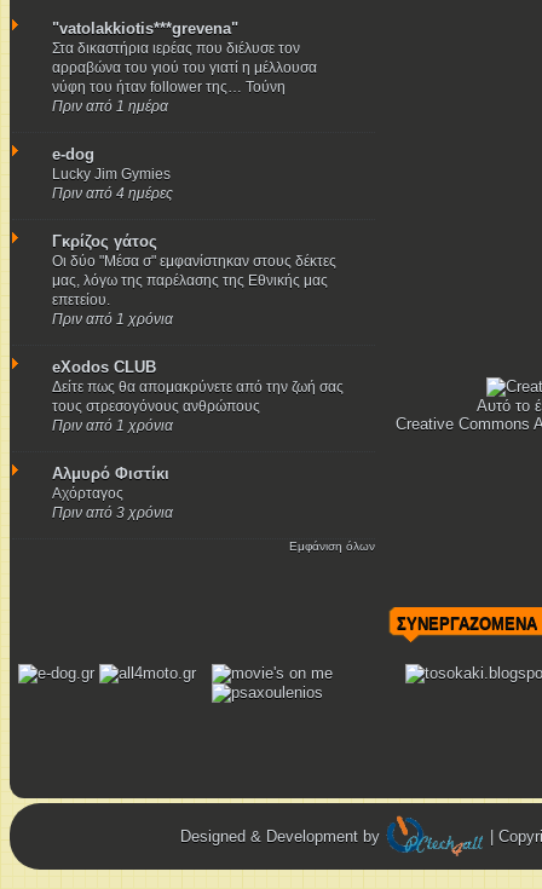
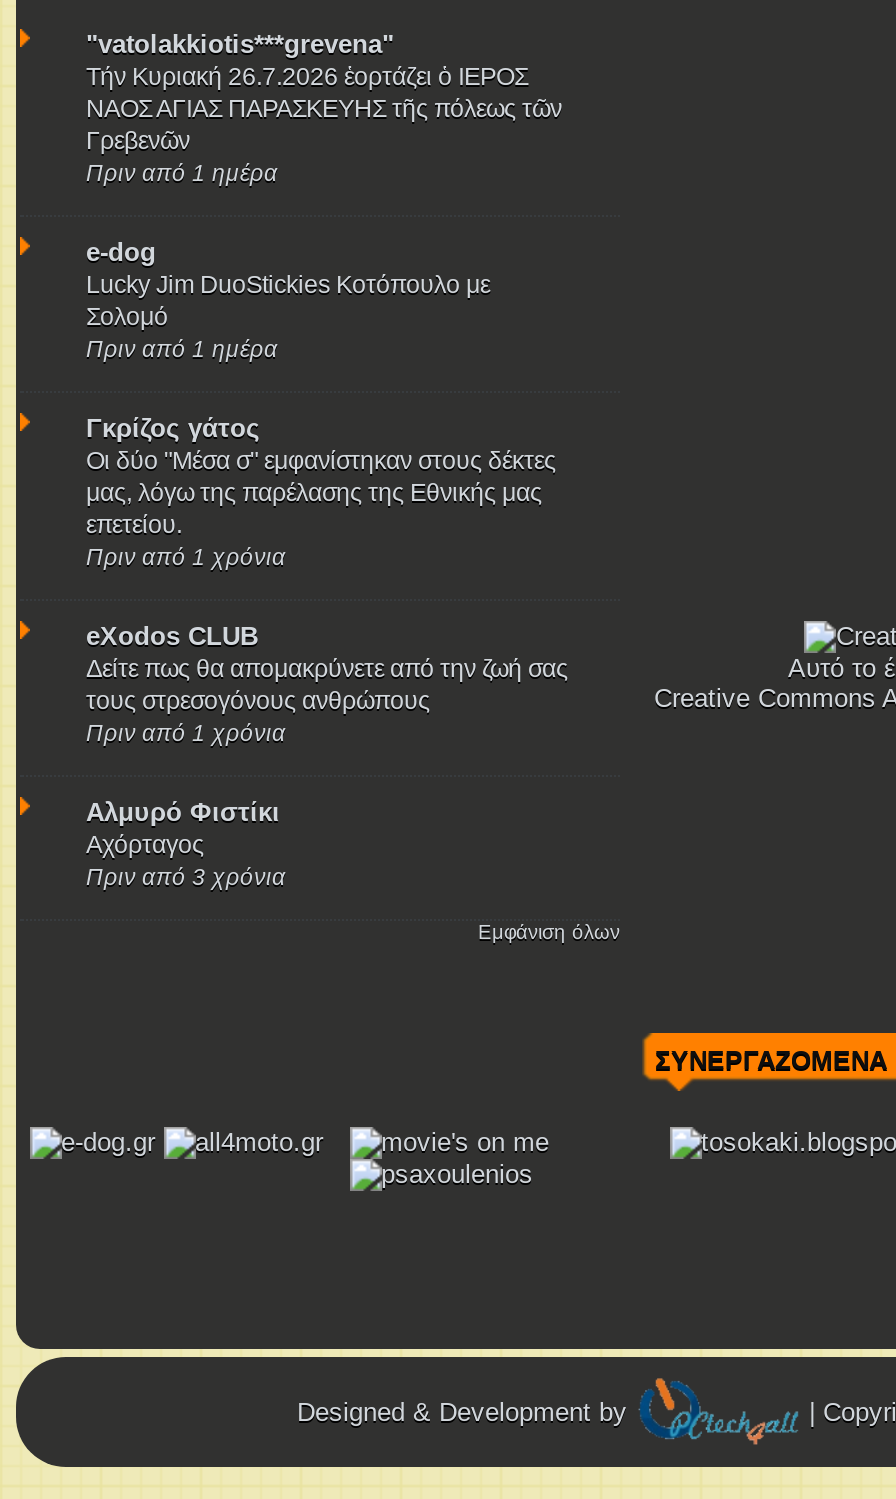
- Στα δικαστήρια ιερέας που διέλυσε τον
- αρραβώνα του γιού του γιατί η μέλλουσα
- νύφη του ήταν follower της… Τούνη
+ Τήν Κυριακή 26.7.2026 ἑορτάζει ὁ ΙΕΡΟΣ
+ ΝΑΟΣ ΑΓΙΑΣ ΠΑΡΑΣΚΕΥΗΣ τῆς πόλεως τῶν
+ Γρεβενῶν

- Lucky Jim Gymies
- Πριν από 4 ημέρες
+ Lucky Jim DuoStickies Κοτόπουλο με
+ Σολομό
+ Πριν από 1 ημέρα
